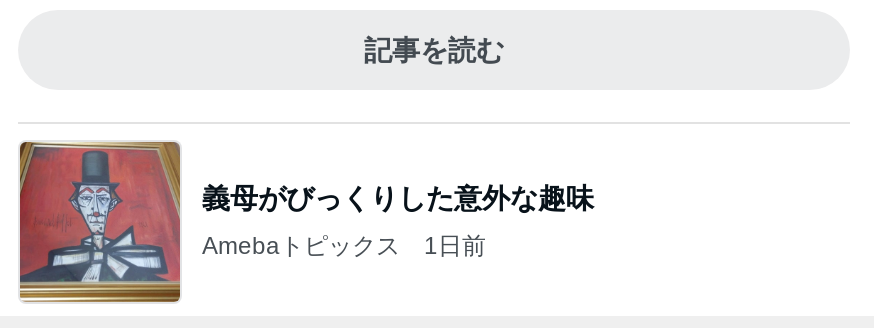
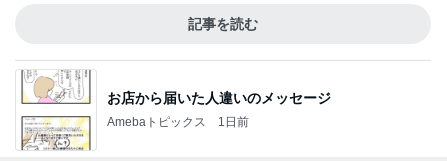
- [image]
- 義母がびっくりした意外な趣味
+ [image]
+ お店から届いた人違いのメッセージ
